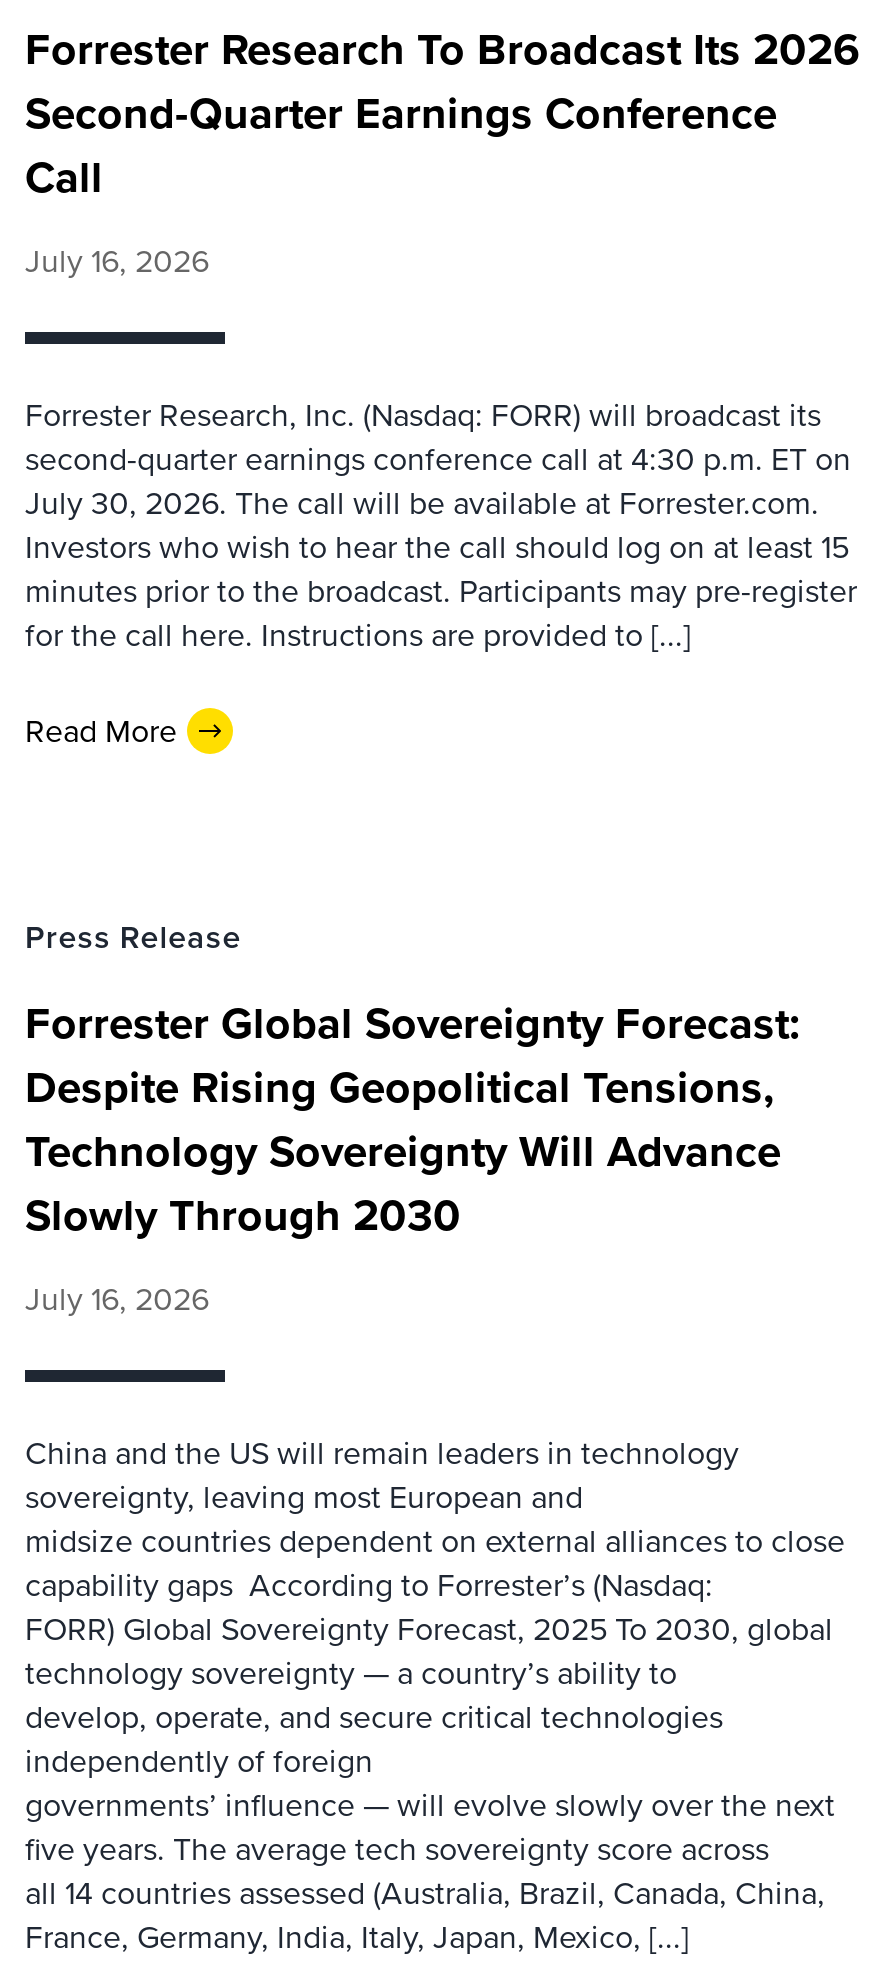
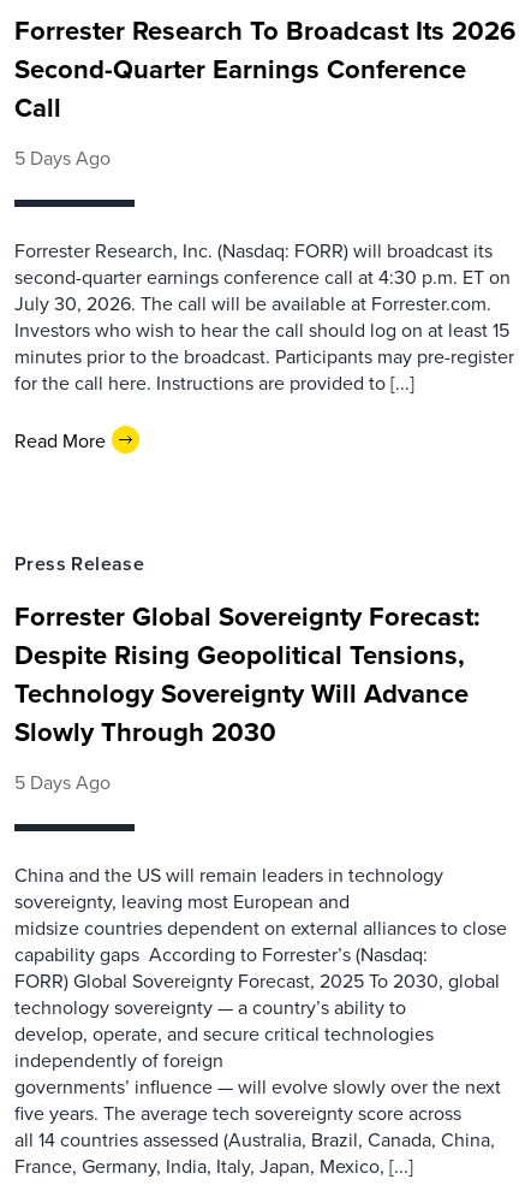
- July 16, 2026
+ 5 Days Ago

- July 16, 2026
+ 5 Days Ago
